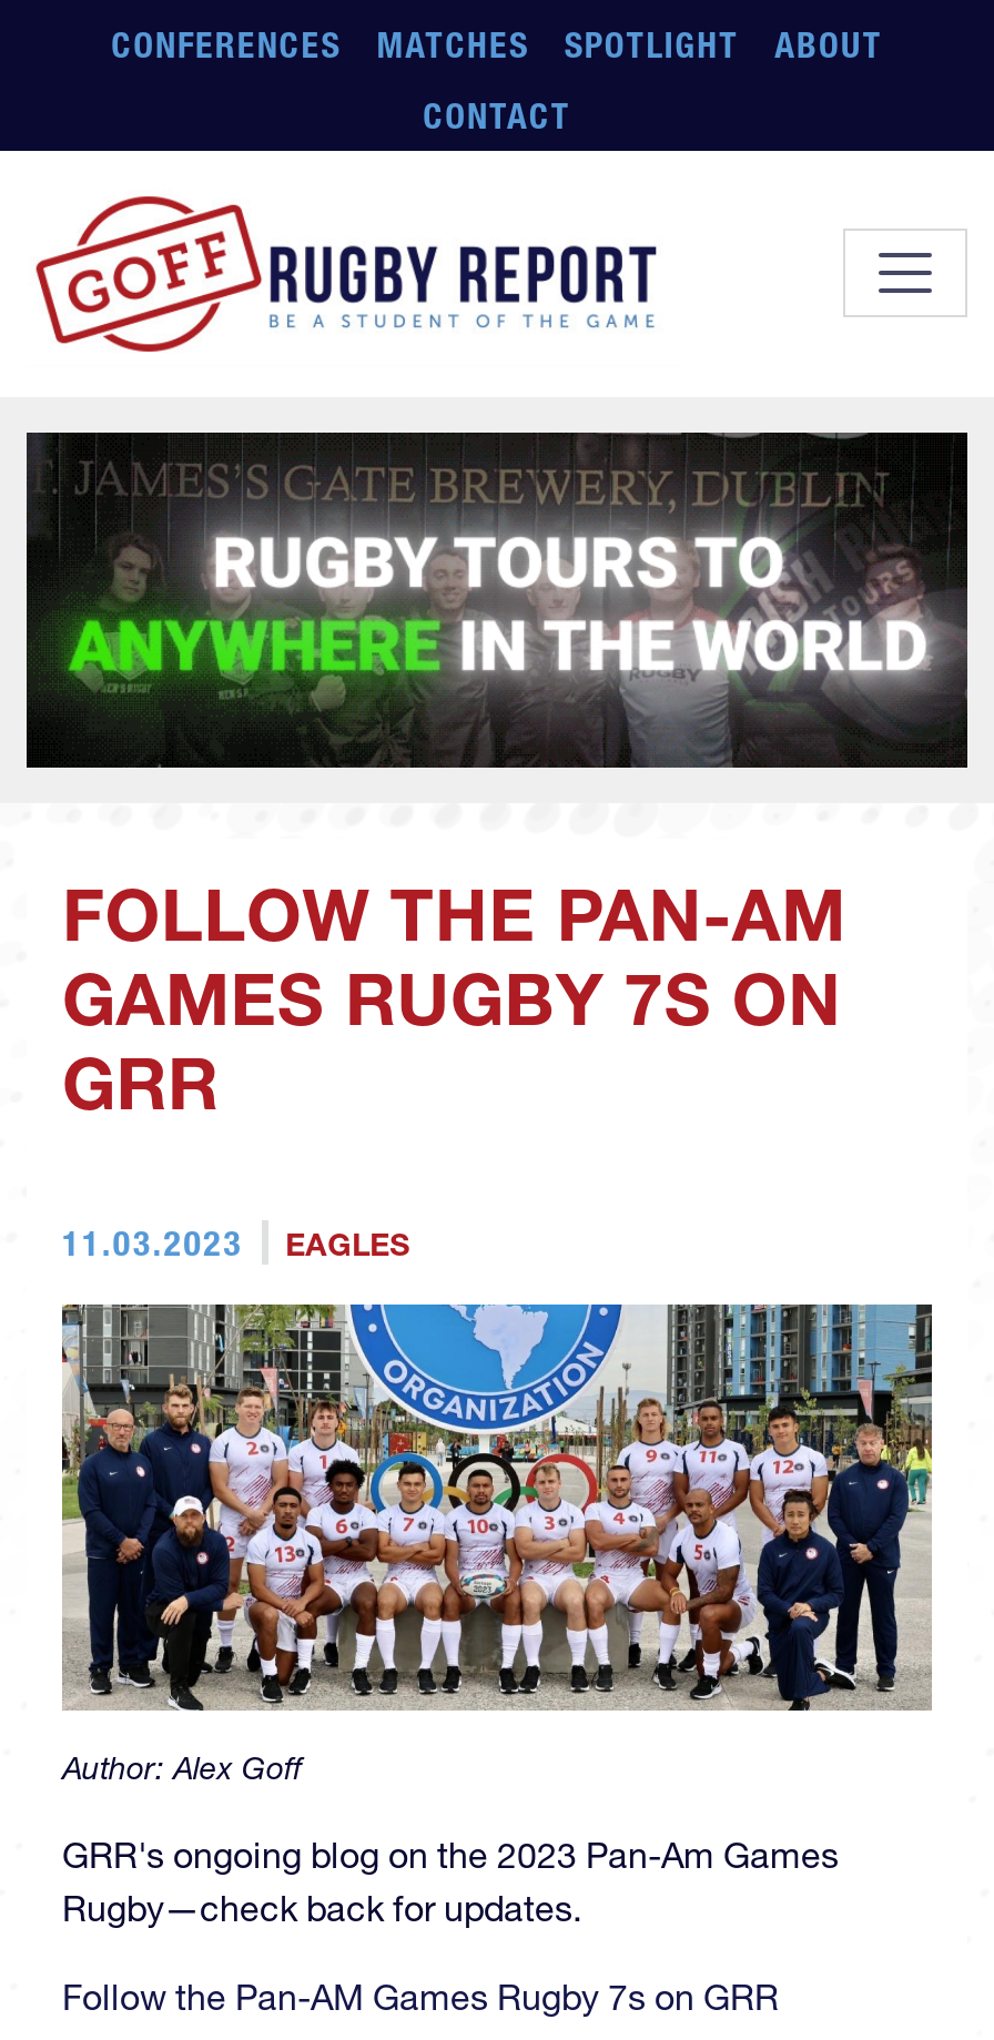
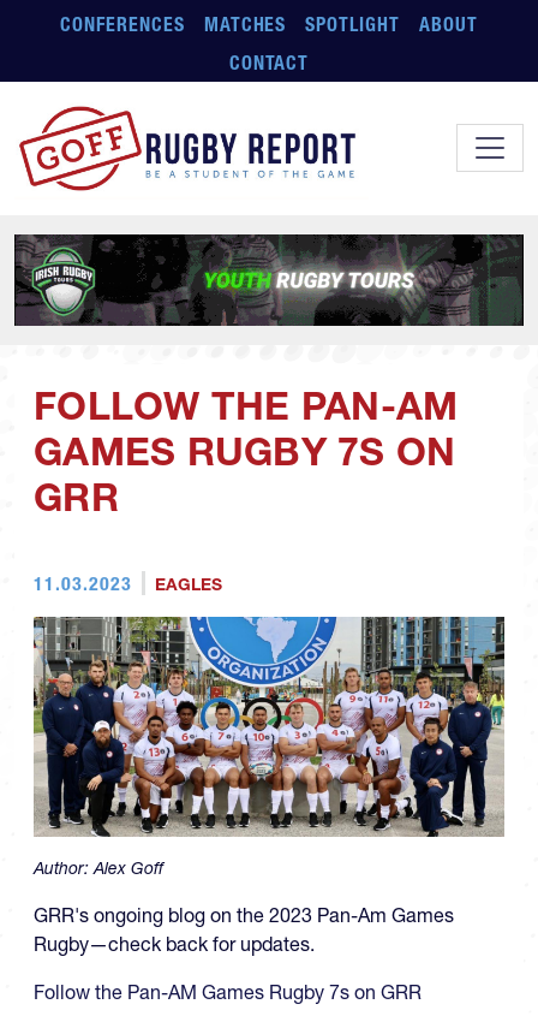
- [image]
+ [image]
